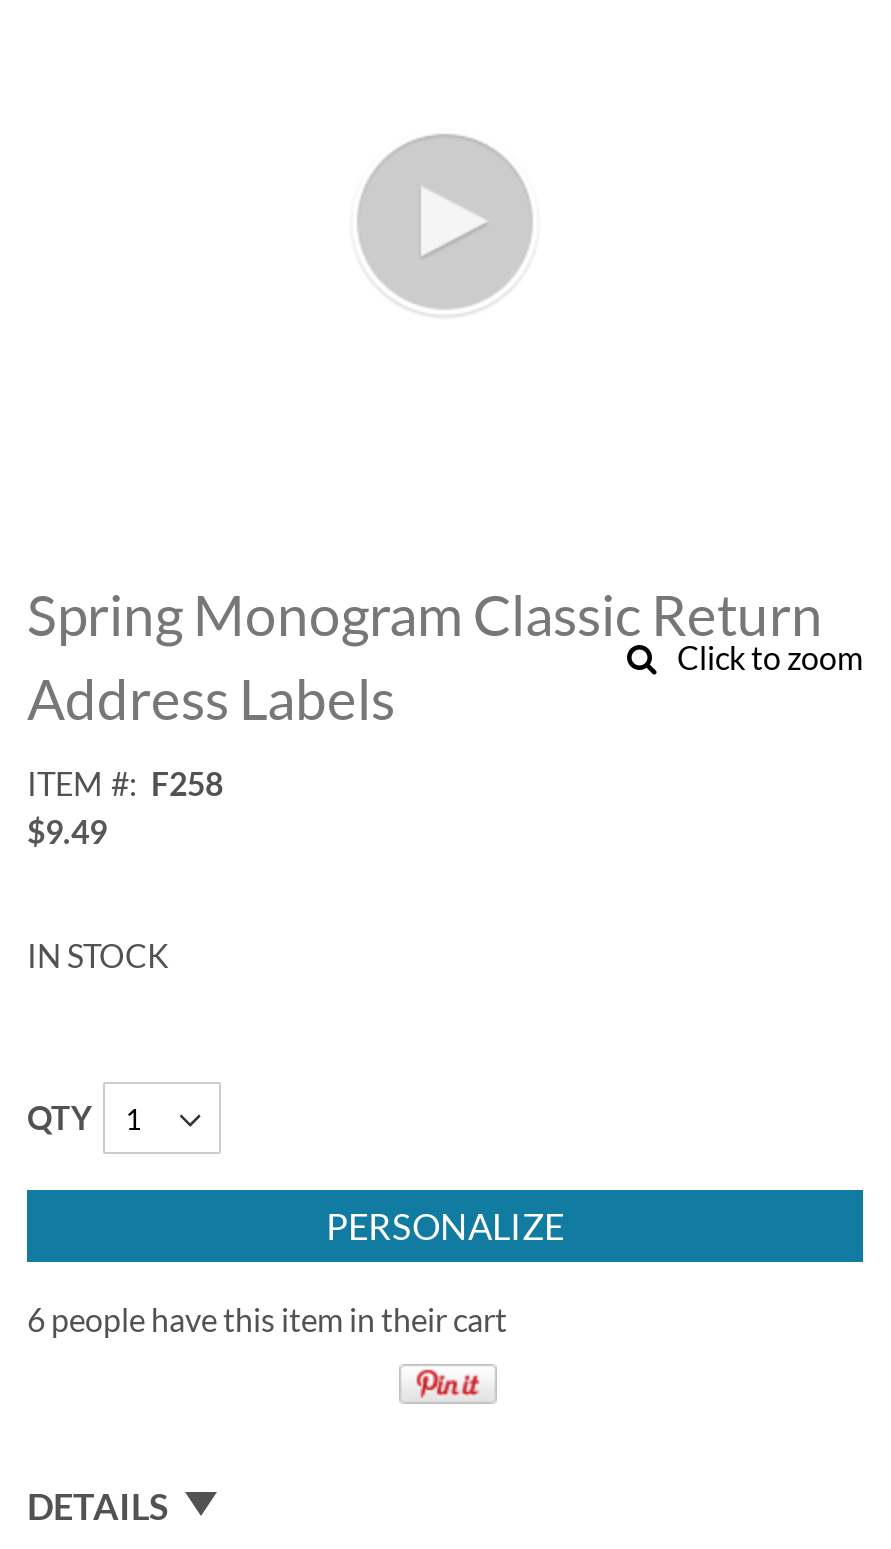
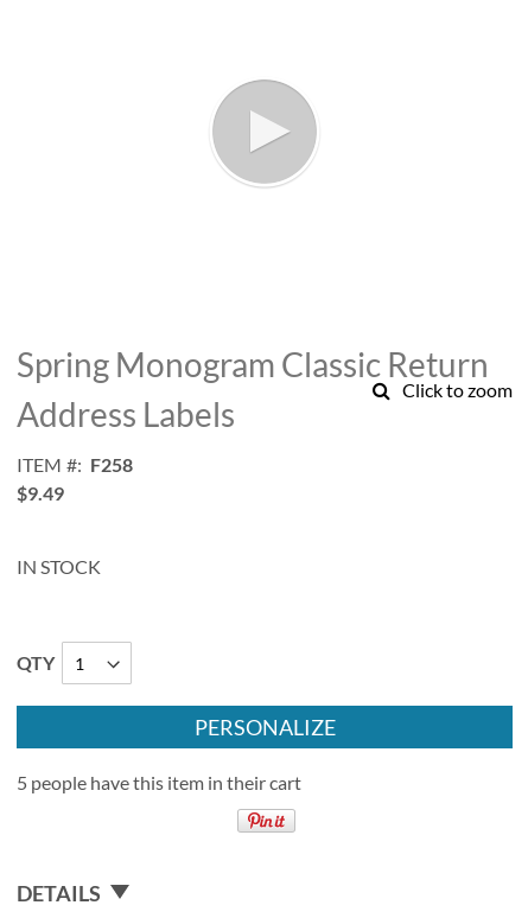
- 6 people have this item in their cart
+ 5 people have this item in their cart
